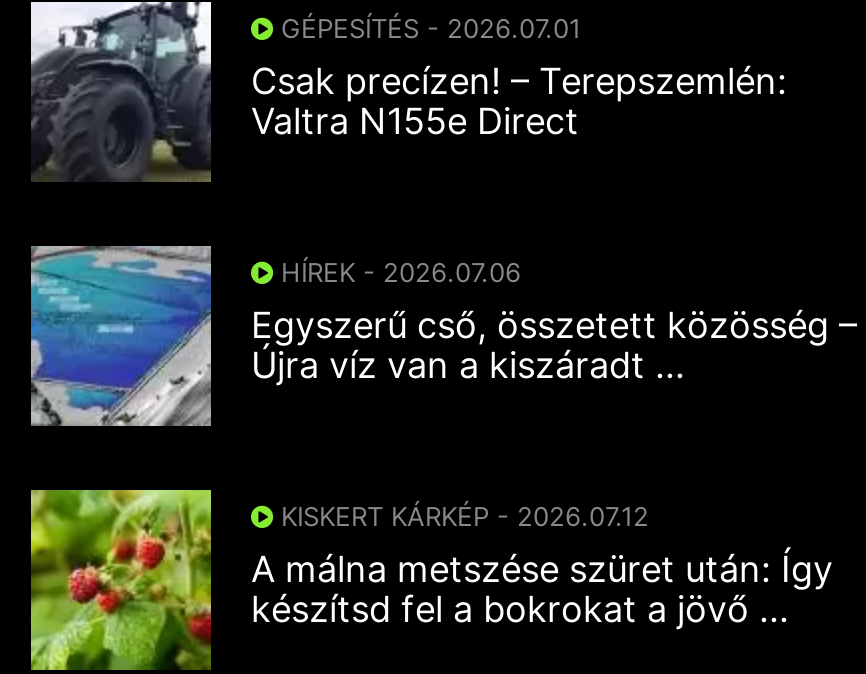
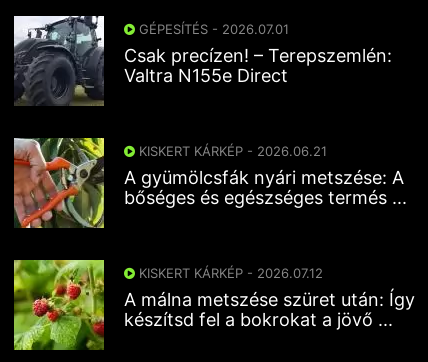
- [image]
- HÍREK - 2026.07.06
- Egyszerű cső, összetett közösség –
- Újra víz van a kiszáradt ...
+ [image]
+ KISKERT KÁRKÉP - 2026.06.21
+ A gyümölcsfák nyári metszése: A
+ bőséges és egészséges termés ...
